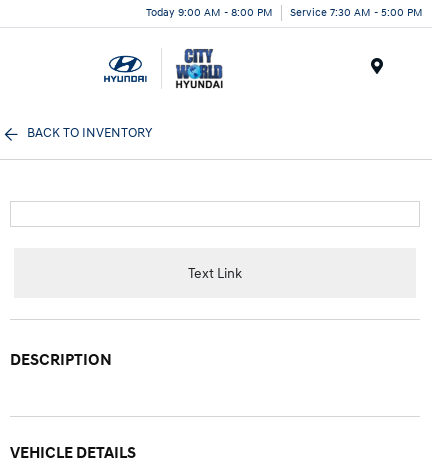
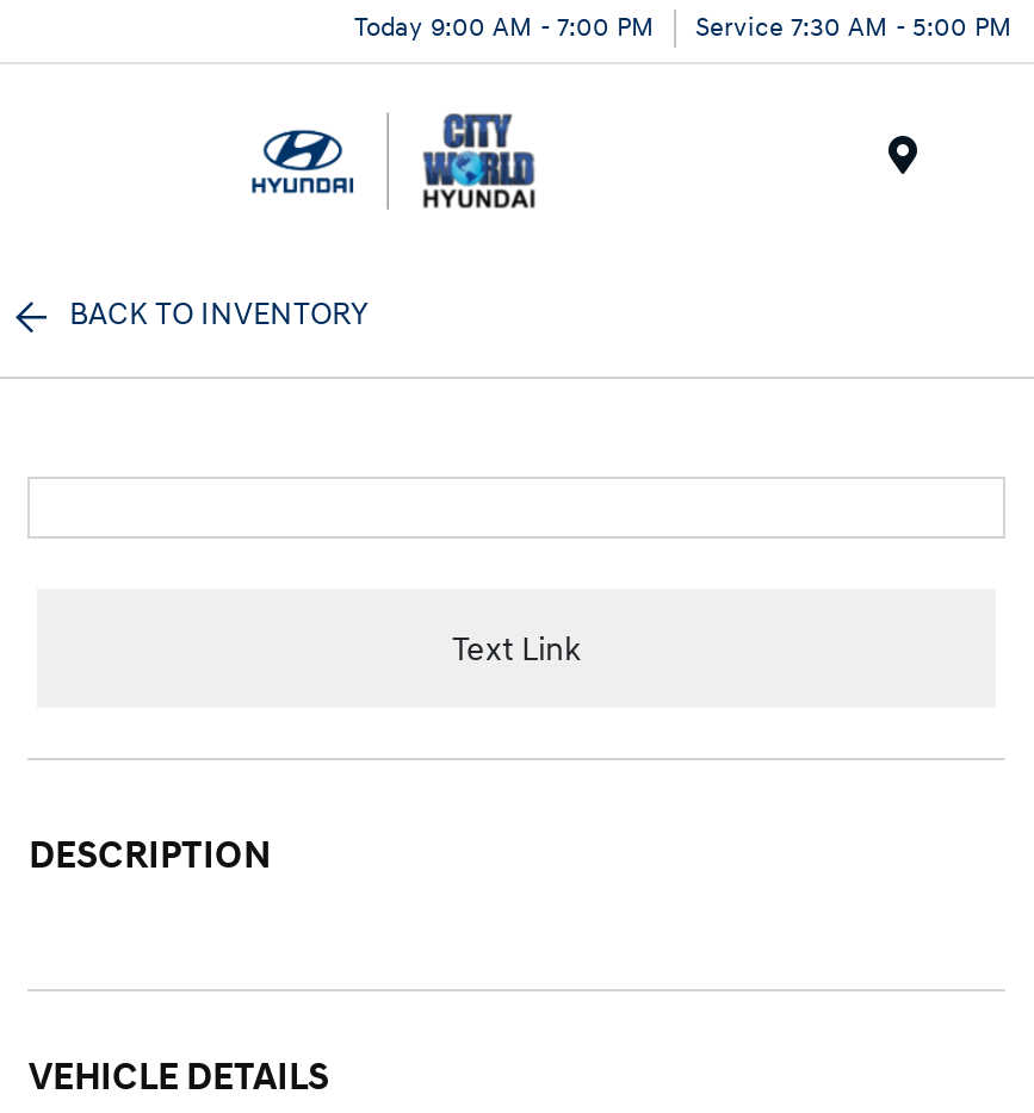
- Today 9:00 AM - 8:00 PM Service 7:30 AM - 5:00 PM
+ Today 9:00 AM - 7:00 PM Service 7:30 AM - 5:00 PM
